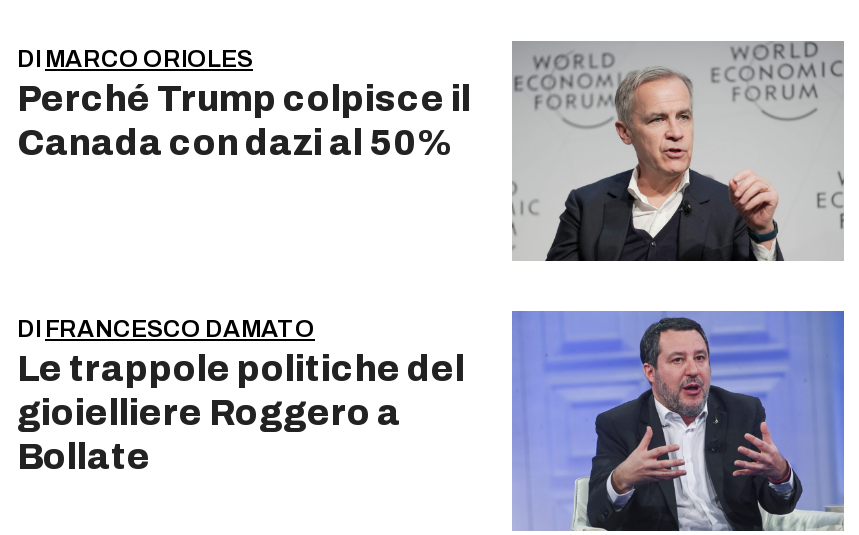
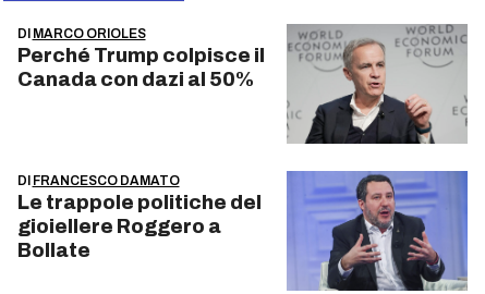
- gioielliere Roggero a
+ gioiellere Roggero a
